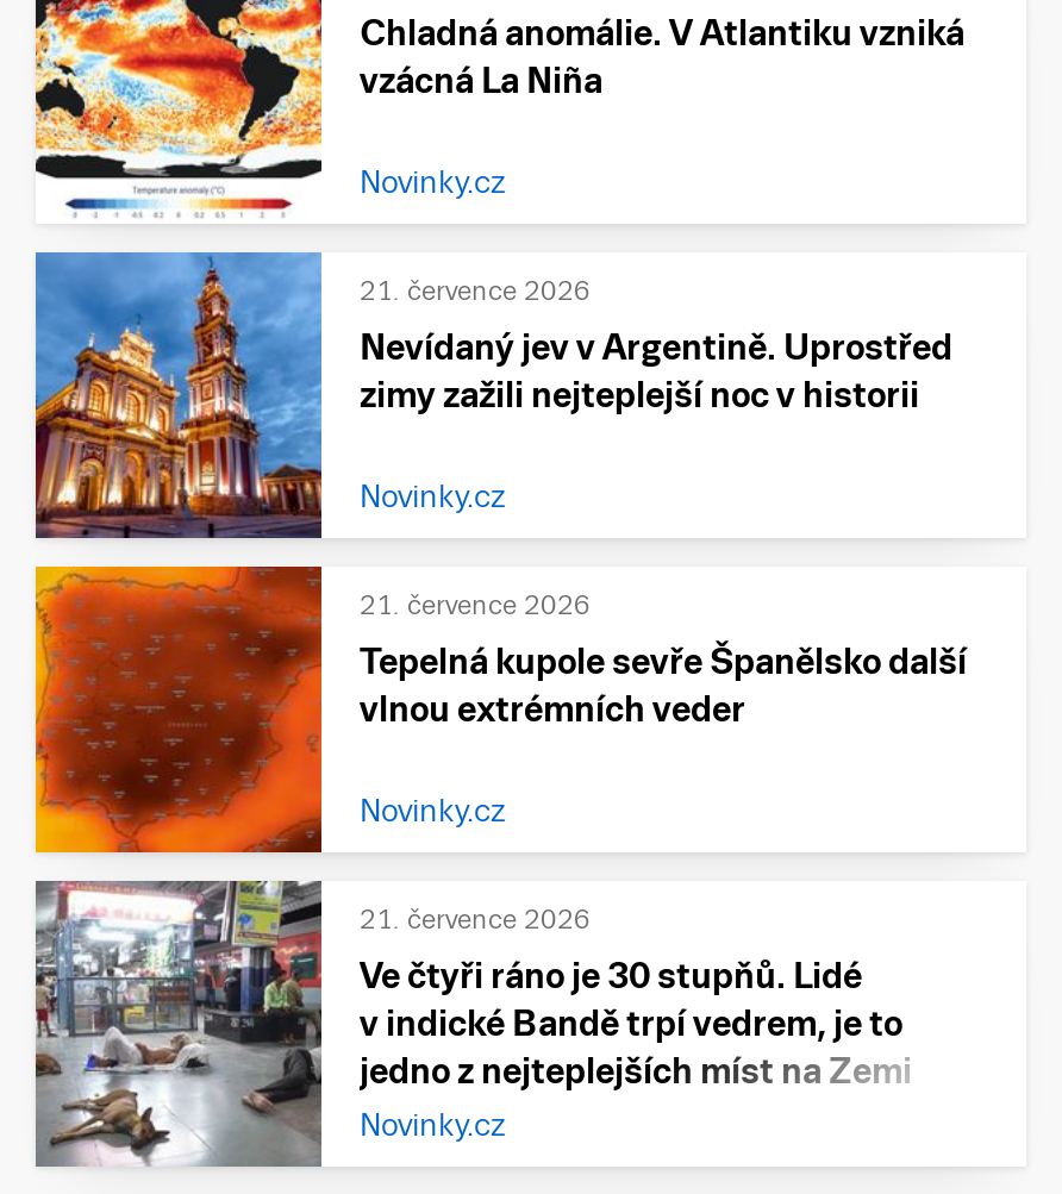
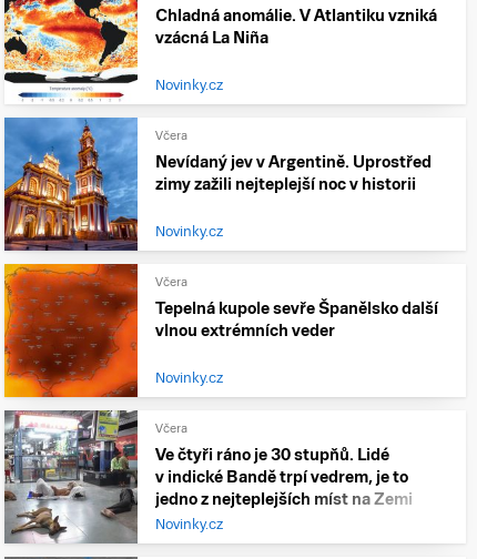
- 21. července 2026
+ Včera

- 21. července 2026
+ Včera

- 21. července 2026
+ Včera
